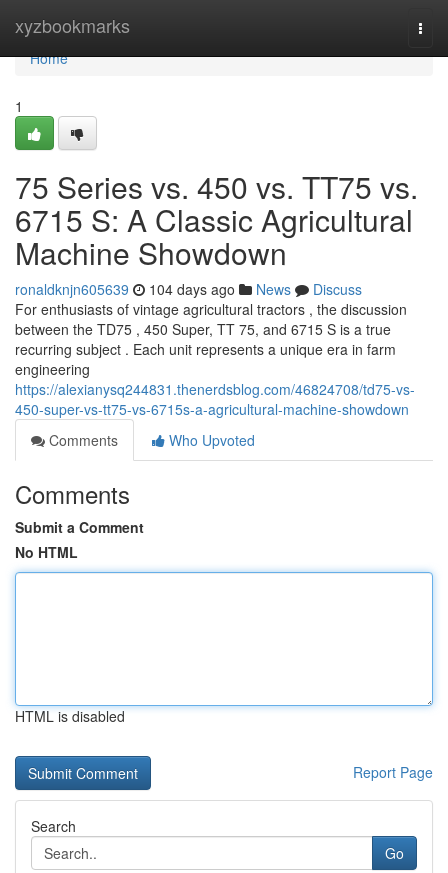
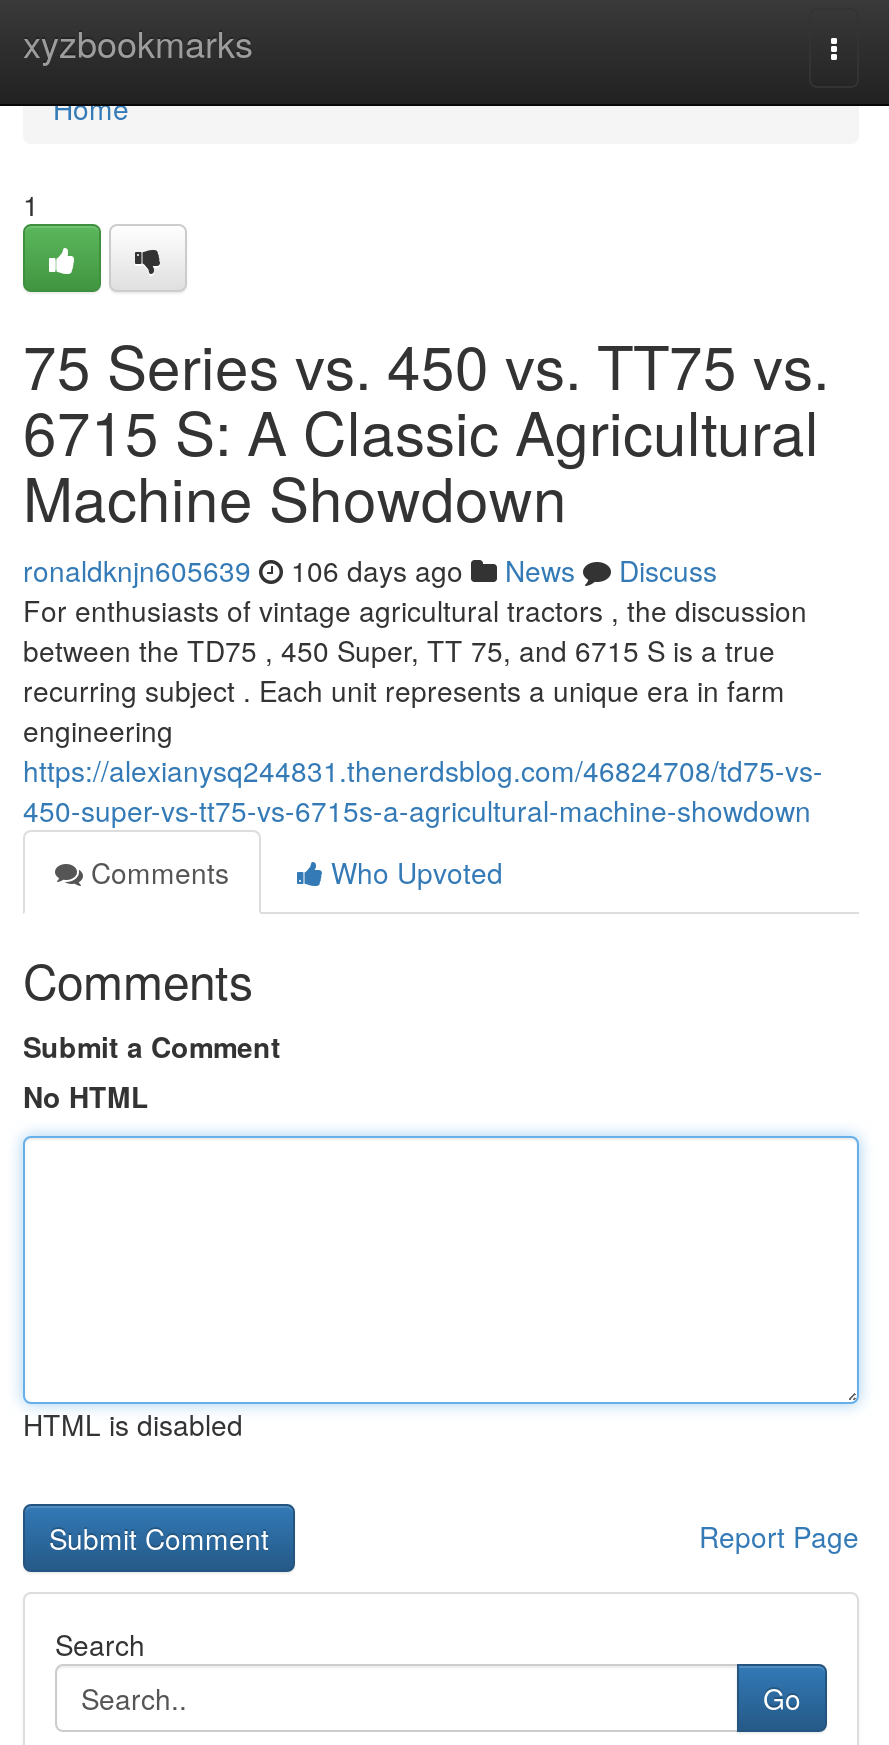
- ronaldknjn605639 104 days ago News Discuss
+ ronaldknjn605639 106 days ago News Discuss
